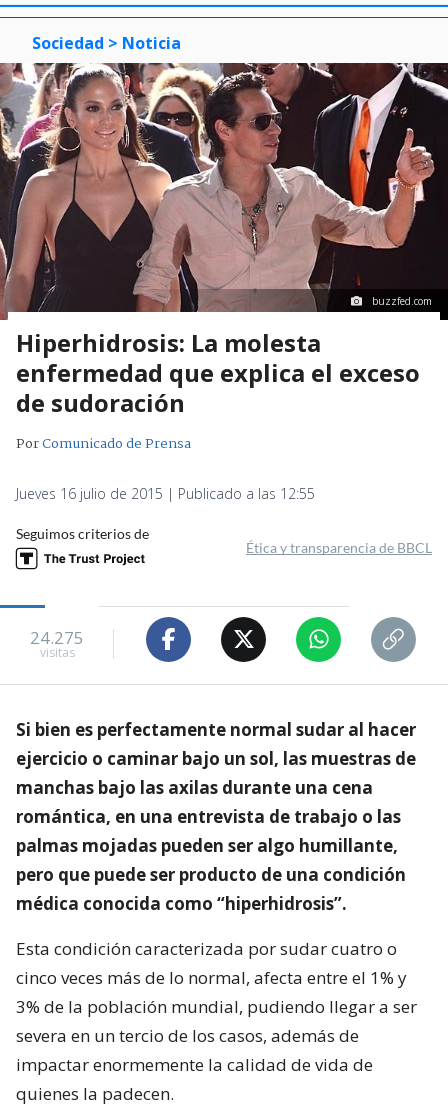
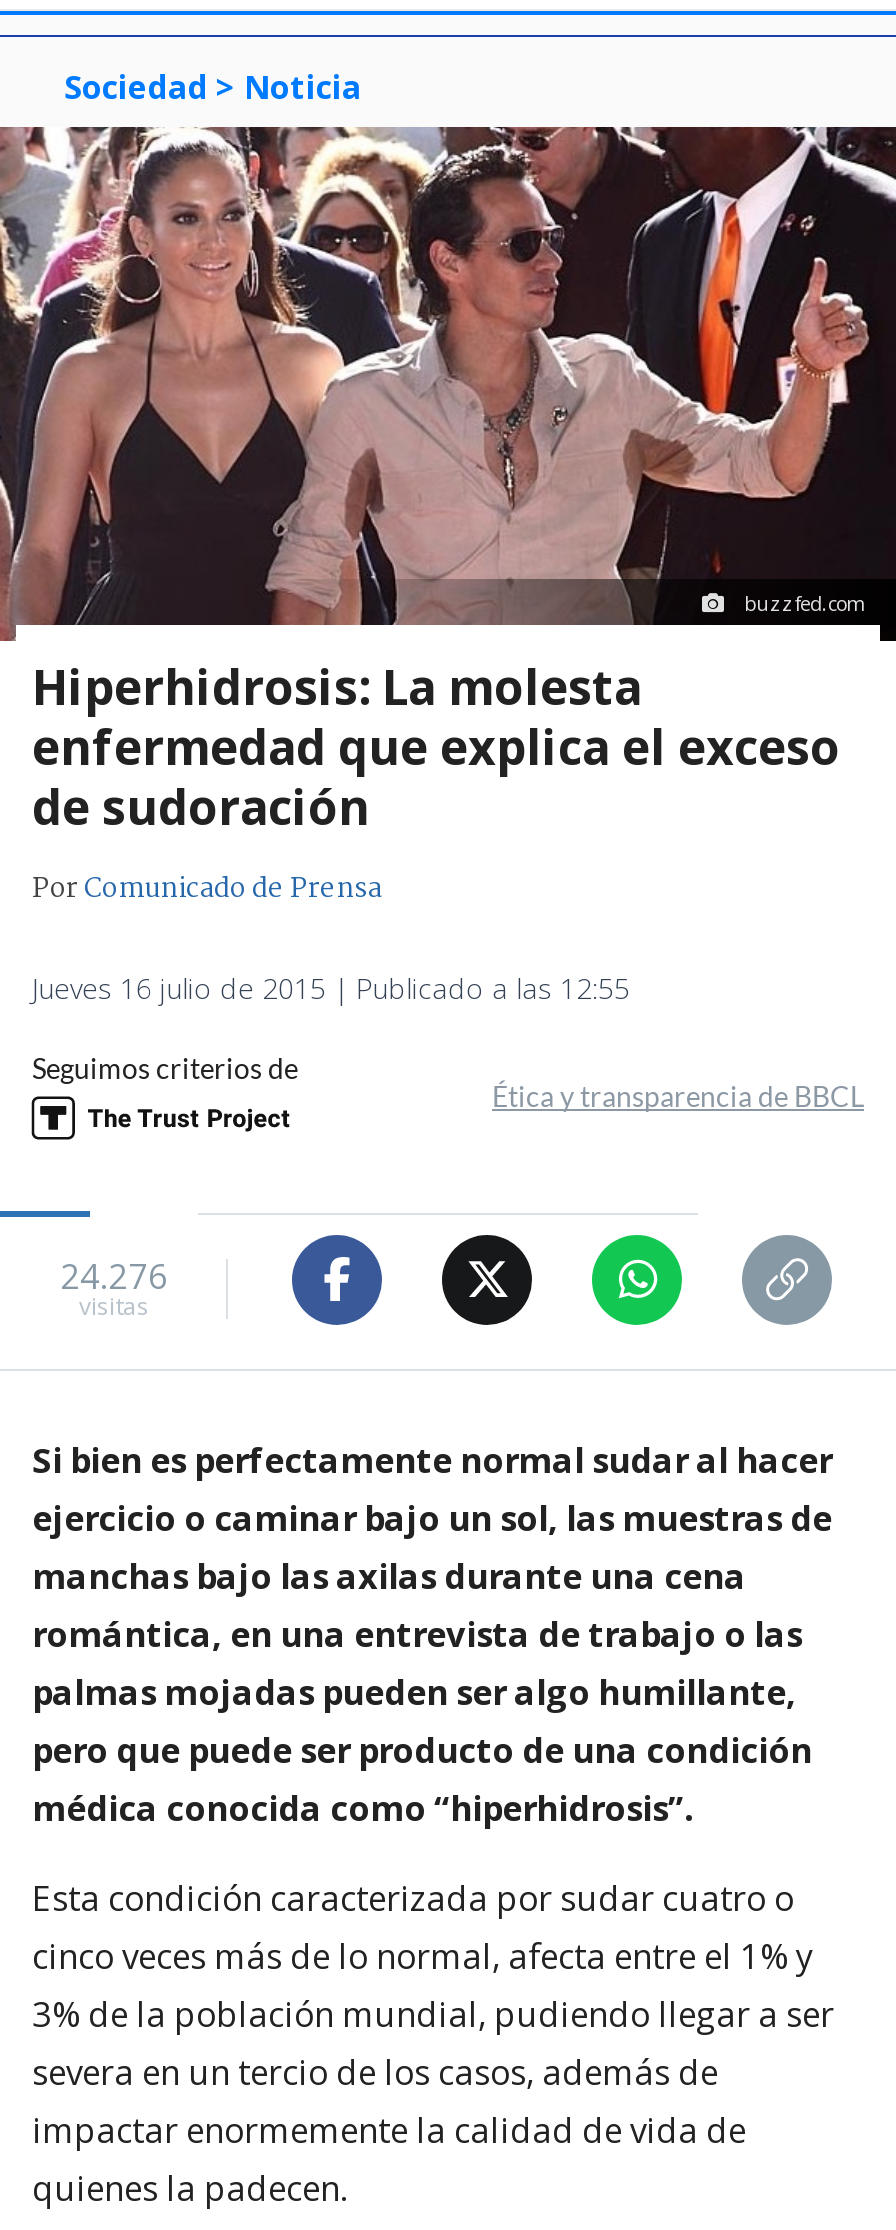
- 24.275
+ 24.276
